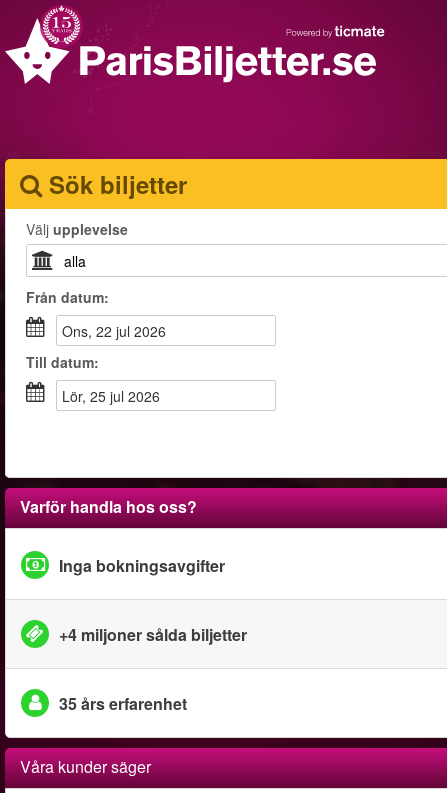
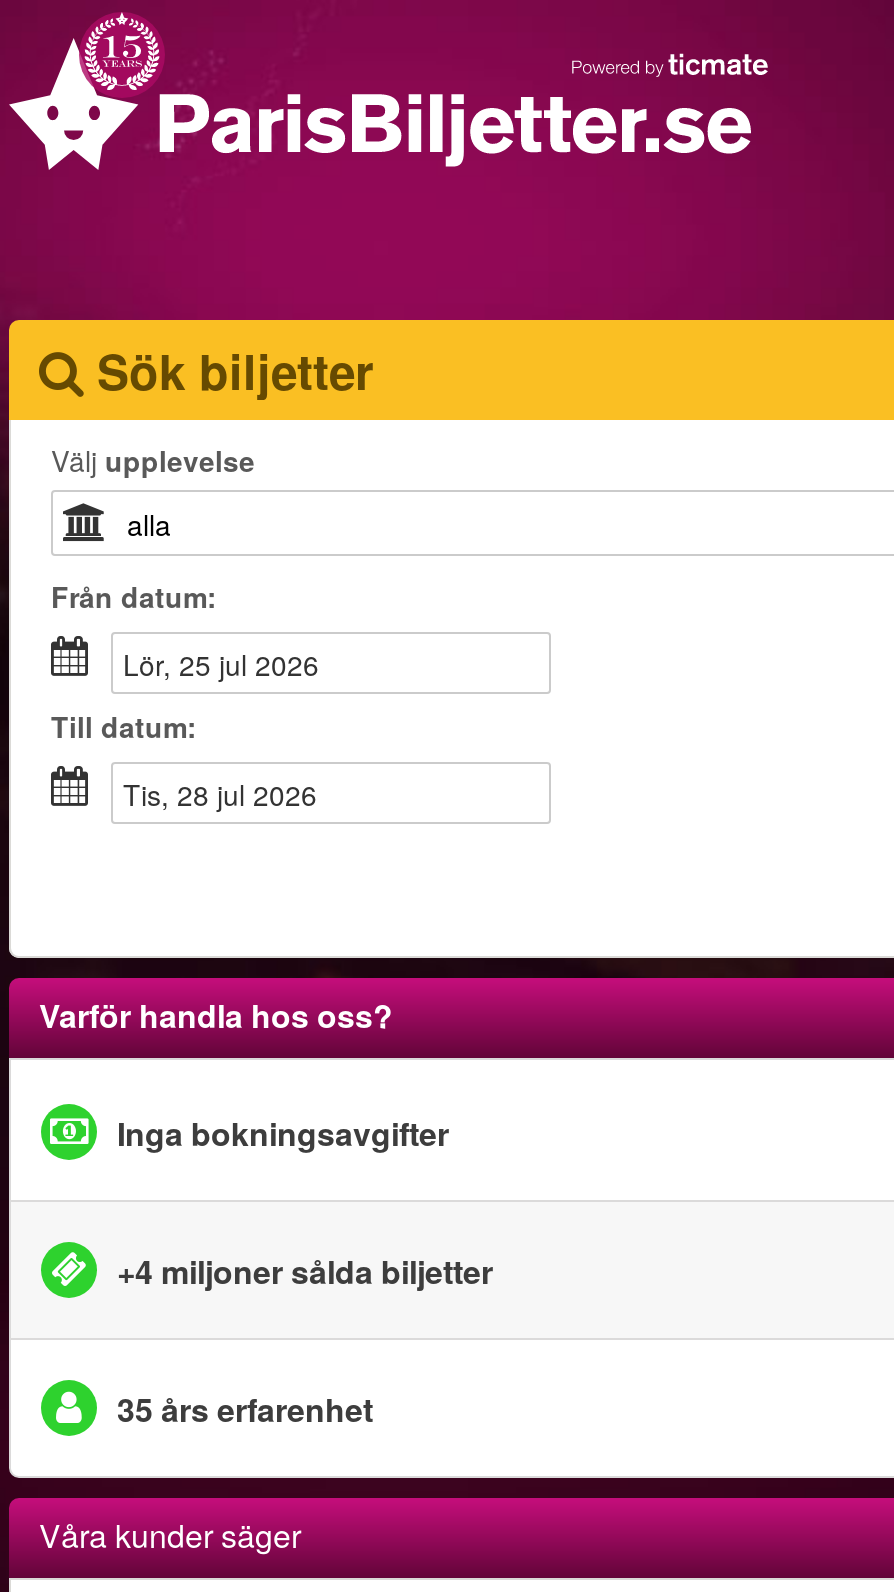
- ons, 22 jul 2026
+ lör, 25 jul 2026

- lör, 25 jul 2026
+ tis, 28 jul 2026
